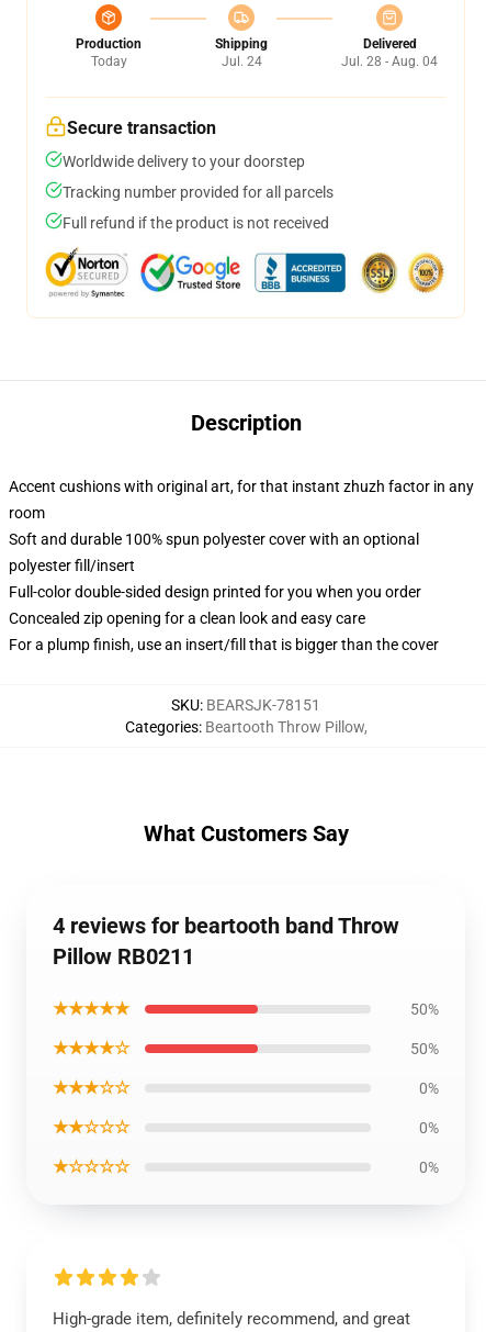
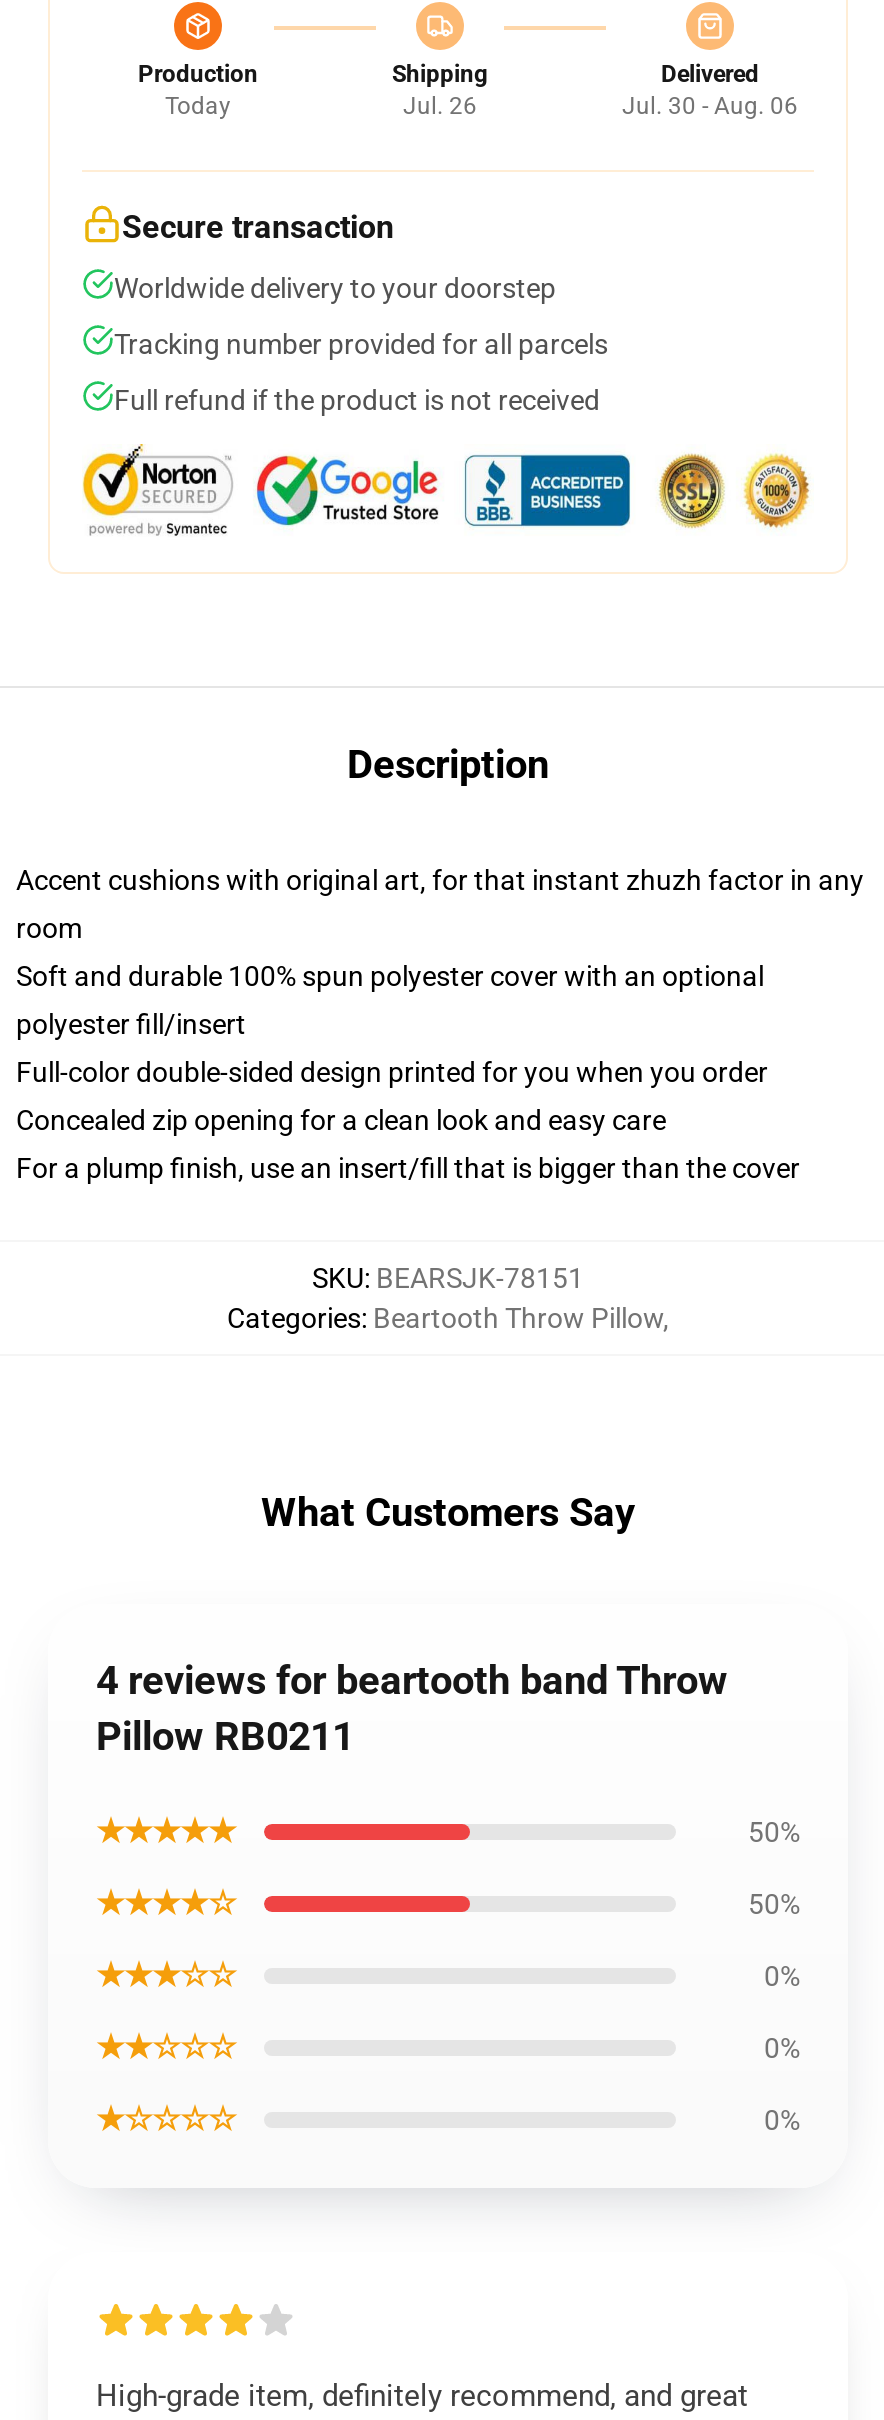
- Jul. 24
+ Jul. 26

- Jul. 28 - Aug. 04
+ Jul. 30 - Aug. 06
